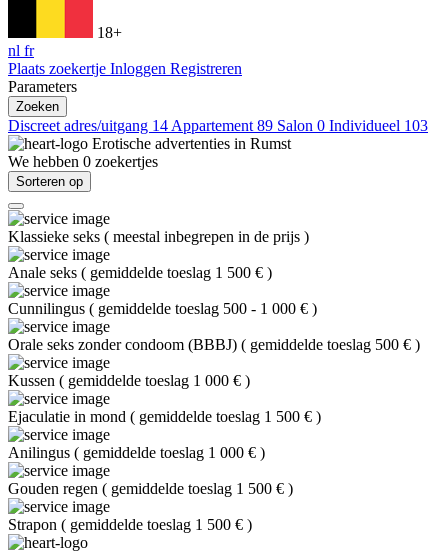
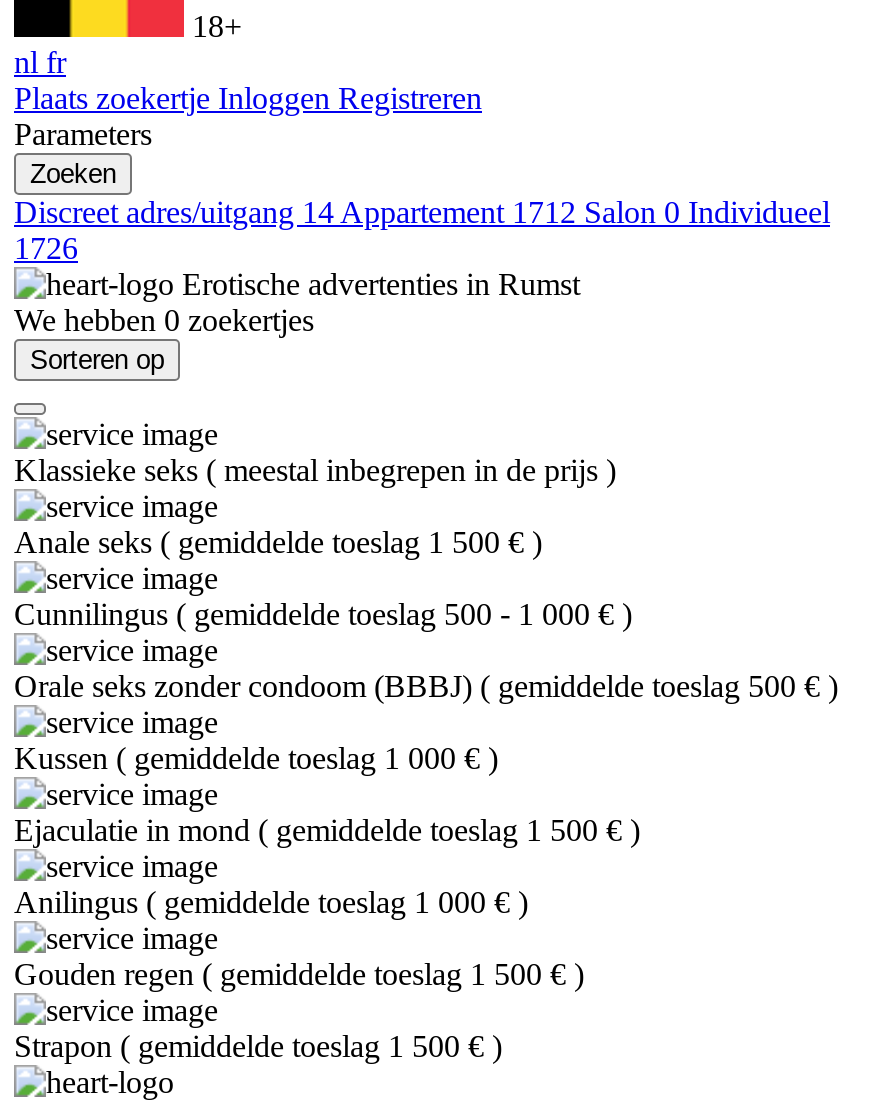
- Discreet adres/uitgang 14 Appartement 89 Salon 0 Individueel 103
+ Discreet adres/uitgang 14 Appartement 1712 Salon 0 Individueel
+ 1726
